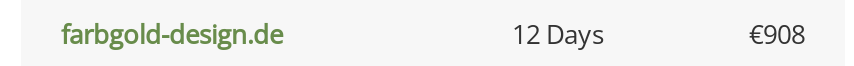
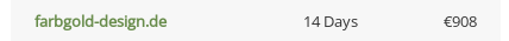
- 12 Days
+ 14 Days
